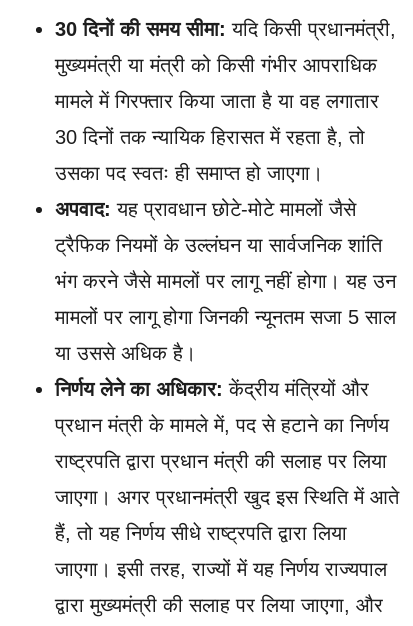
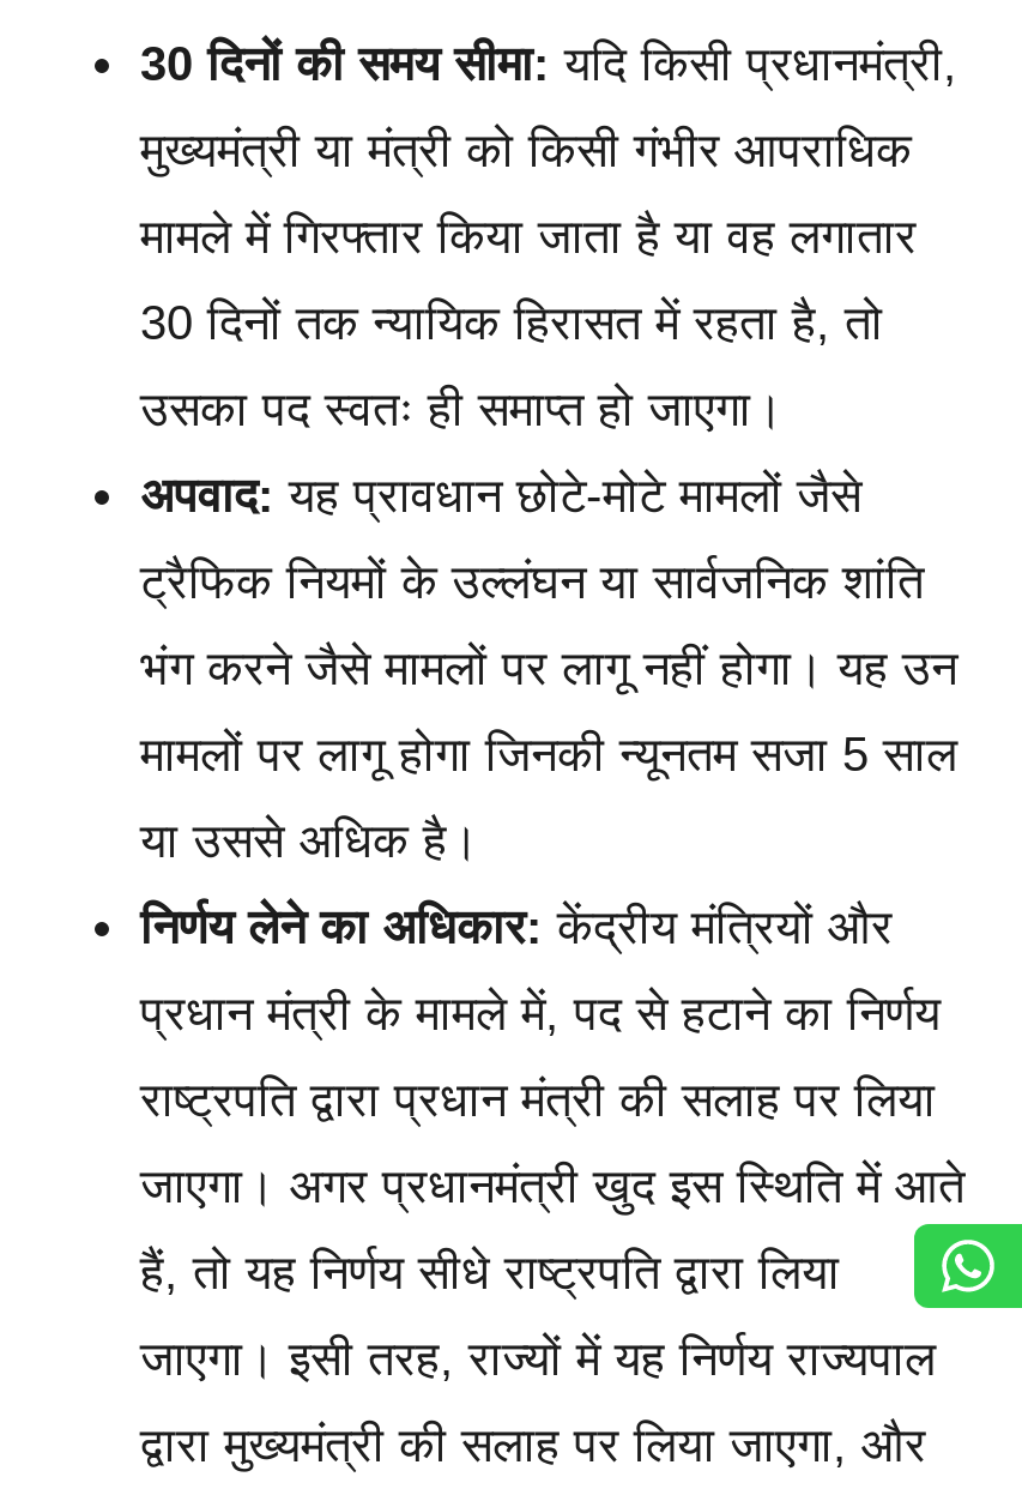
+ [image]
